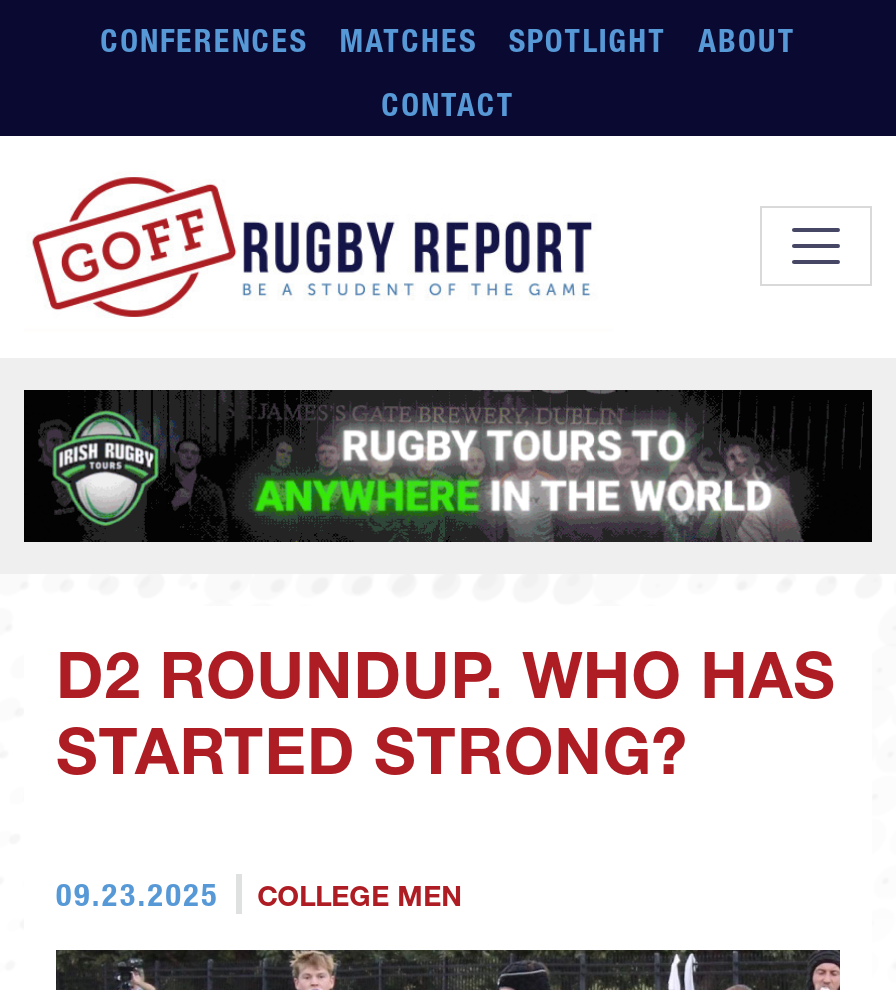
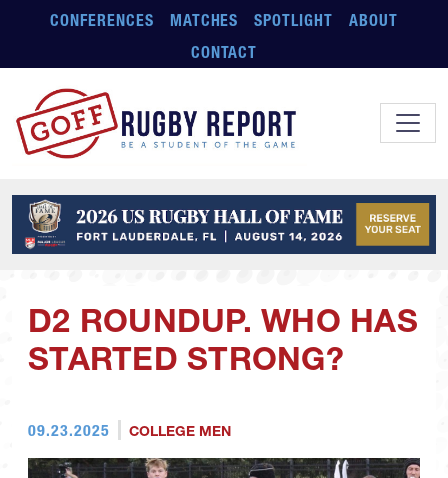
- [image]
+ [image]
